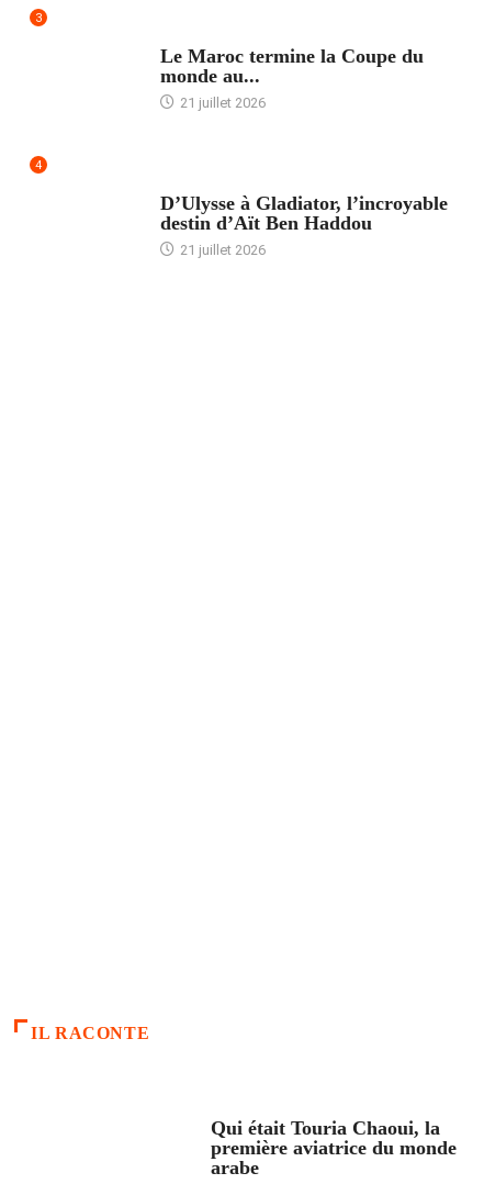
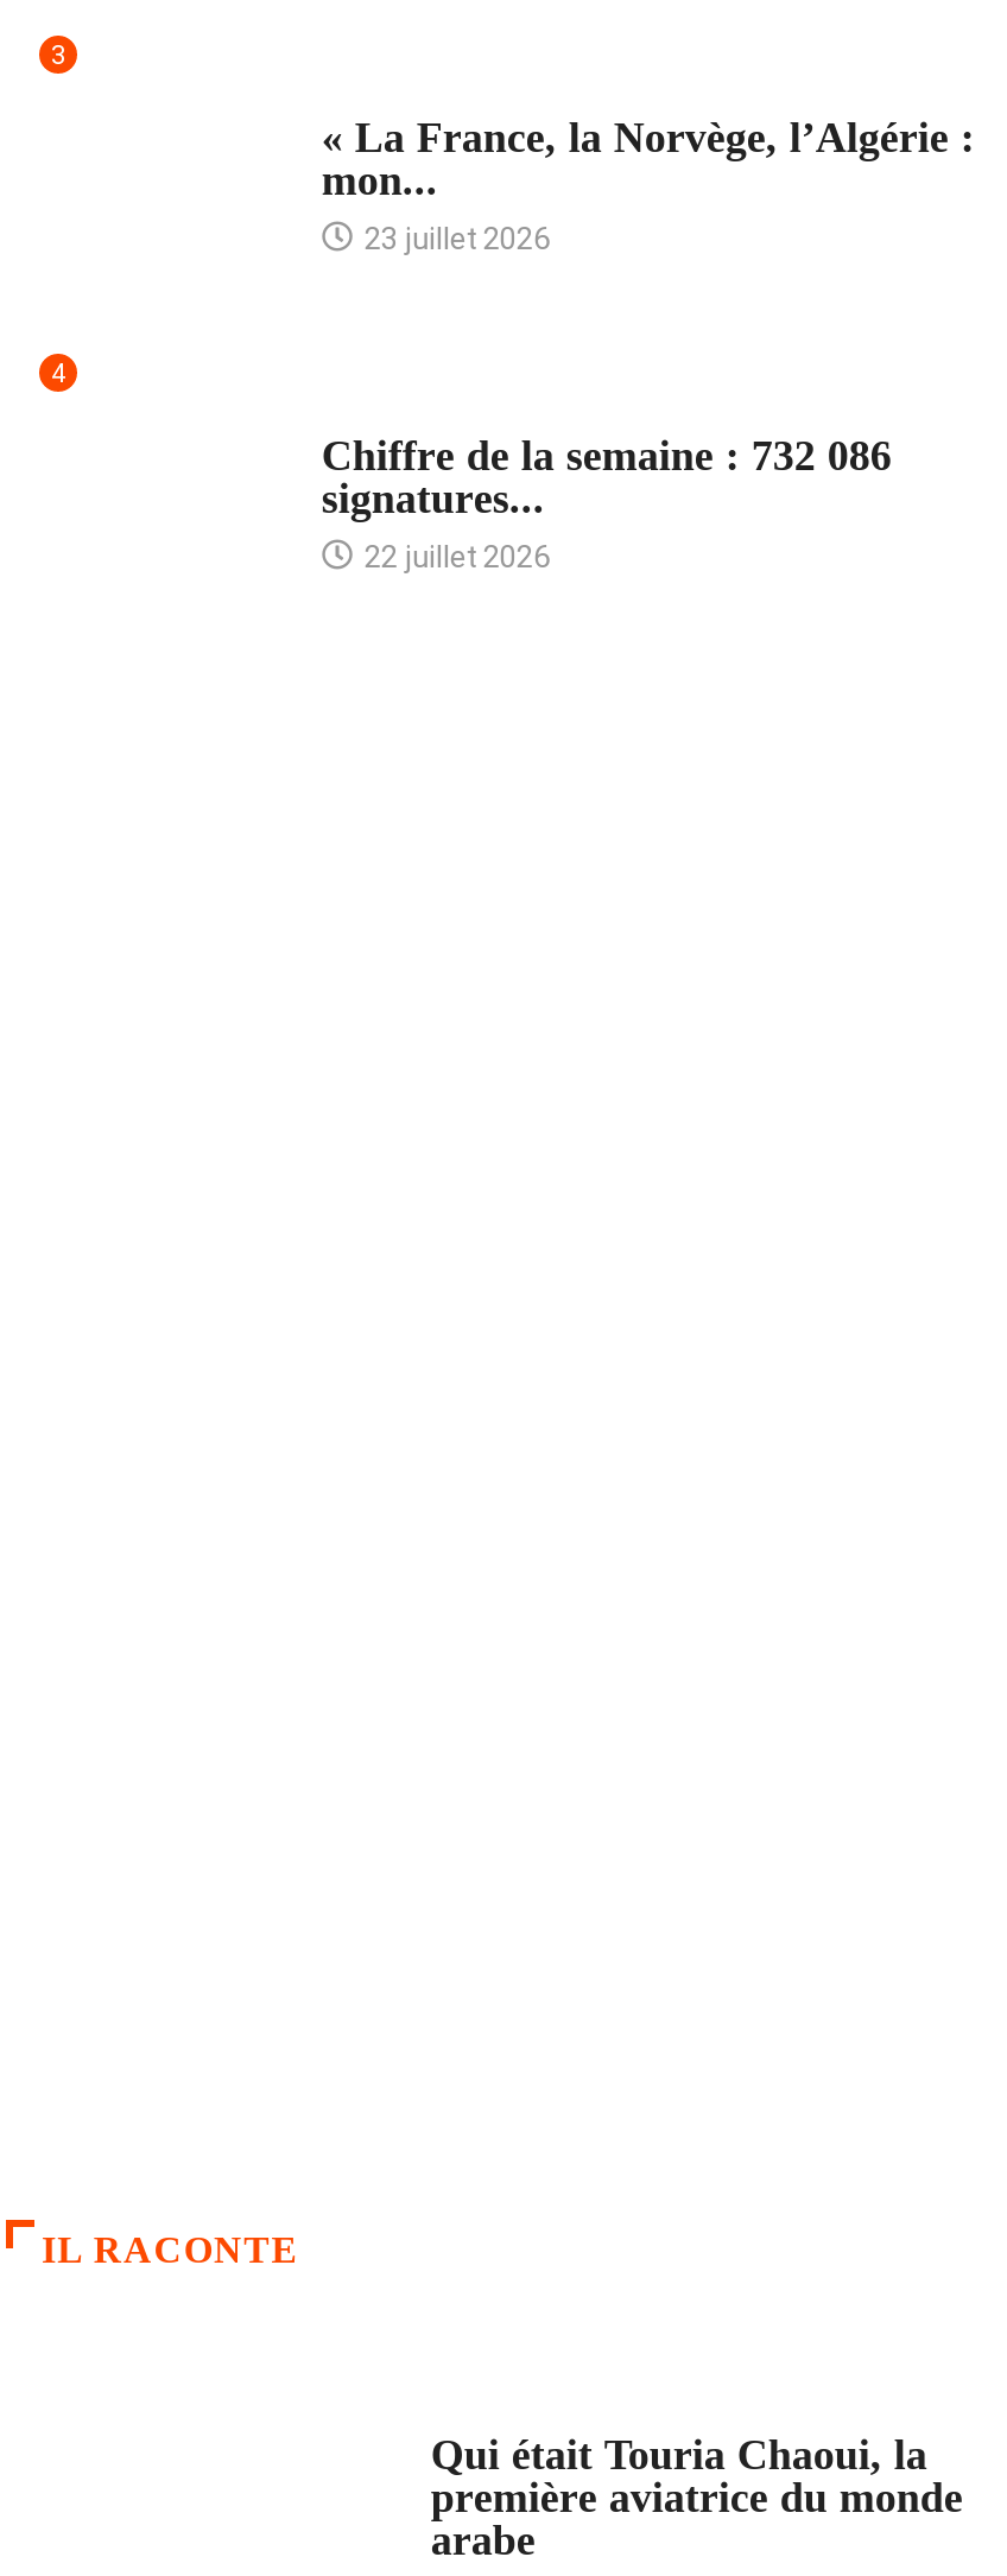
- Le Maroc termine la Coupe du
- monde au...
- 21 juillet 2026
+ « La France, la Norvège, l’Algérie :
+ mon...
+ 23 juillet 2026

- D’Ulysse à Gladiator, l’incroyable
- destin d’Aït Ben Haddou
- 21 juillet 2026
+ Chiffre de la semaine : 732 086
+ signatures...
+ 22 juillet 2026
